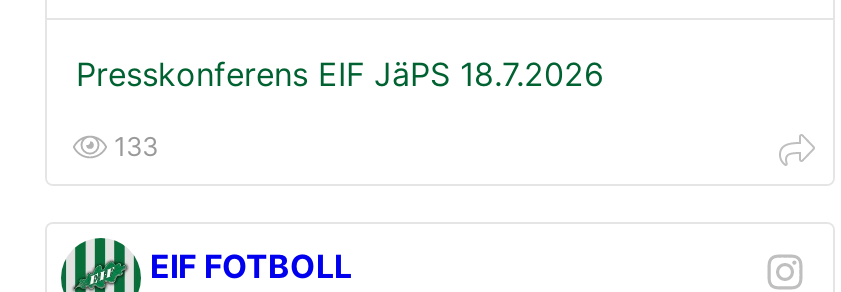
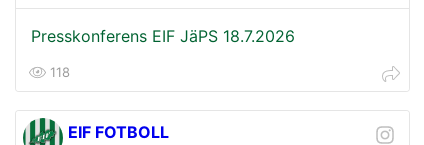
- 133
+ 118
